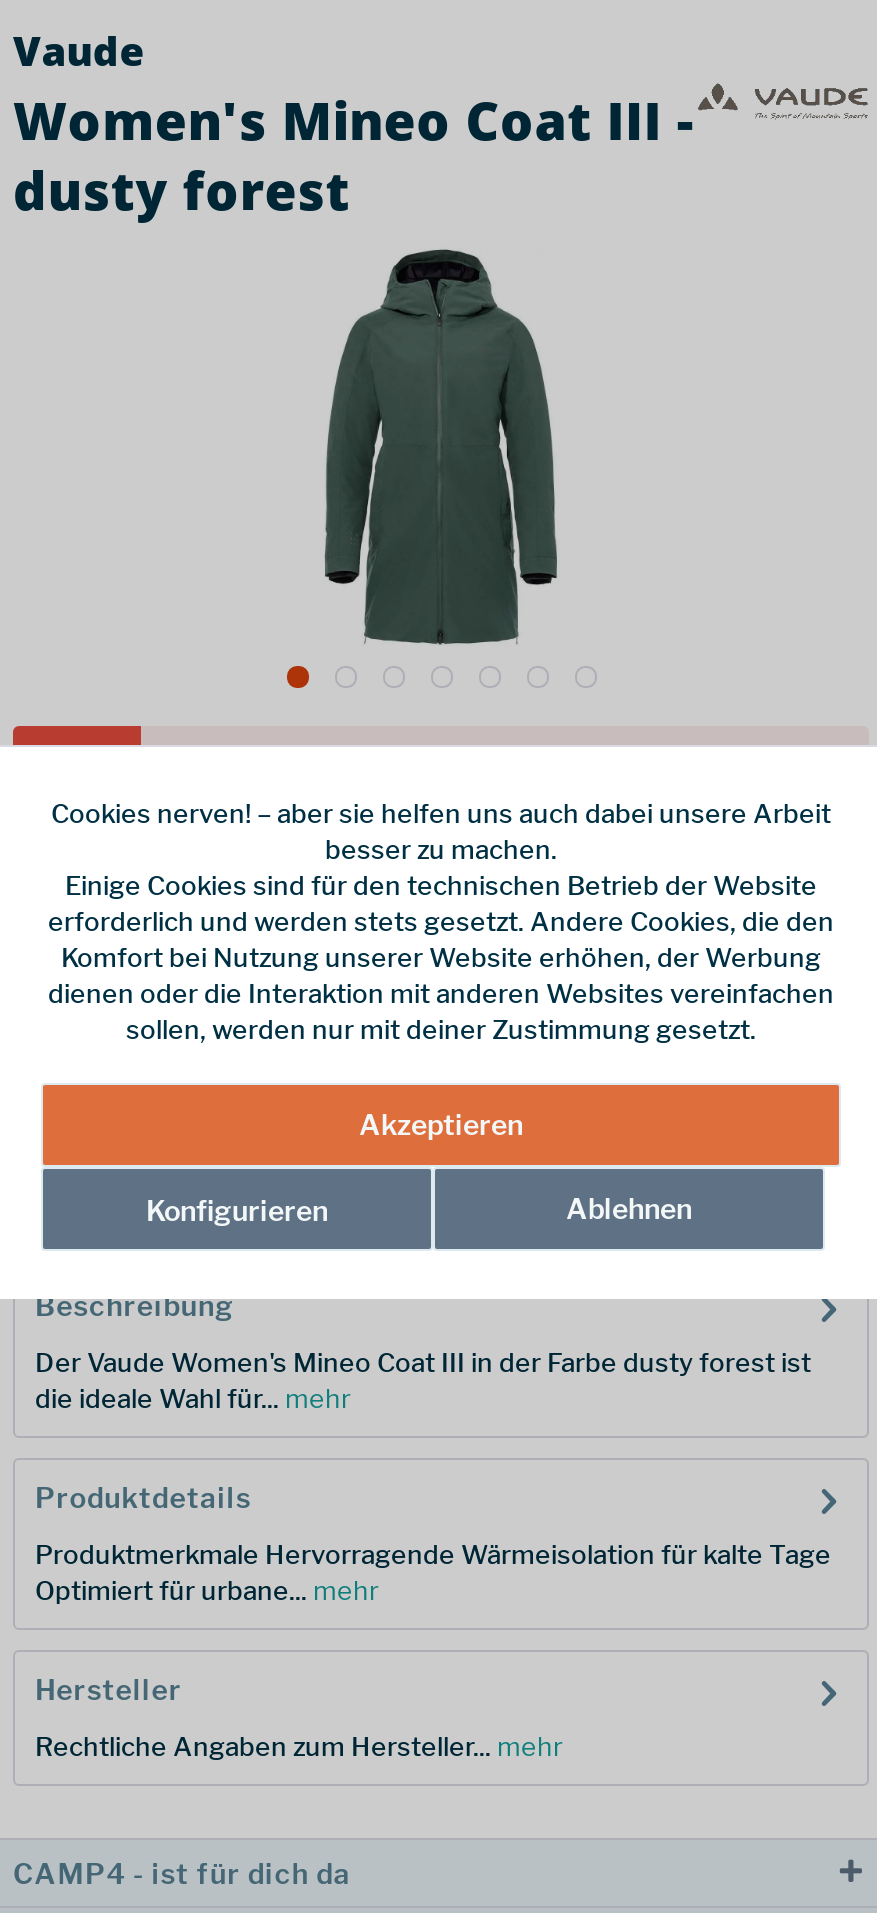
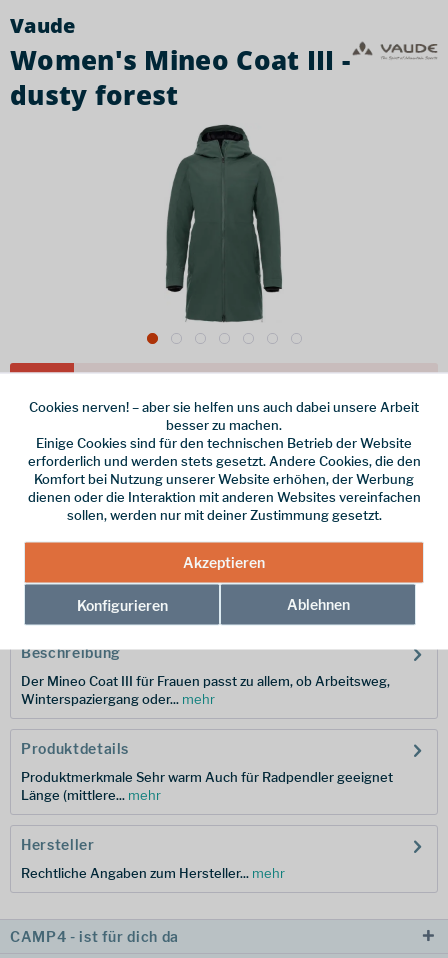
- Der Vaude Women's Mineo Coat III in der Farbe dusty forest ist
- die ideale Wahl für... mehr
+ Der Mineo Coat III für Frauen passt zu allem, ob Arbeitsweg,
+ Winterspaziergang oder... mehr

- Produktmerkmale Hervorragende Wärmeisolation für kalte Tage
- Optimiert für urbane... mehr
+ Produktmerkmale Sehr warm Auch für Radpendler geeignet
+ Länge (mittlere... mehr
